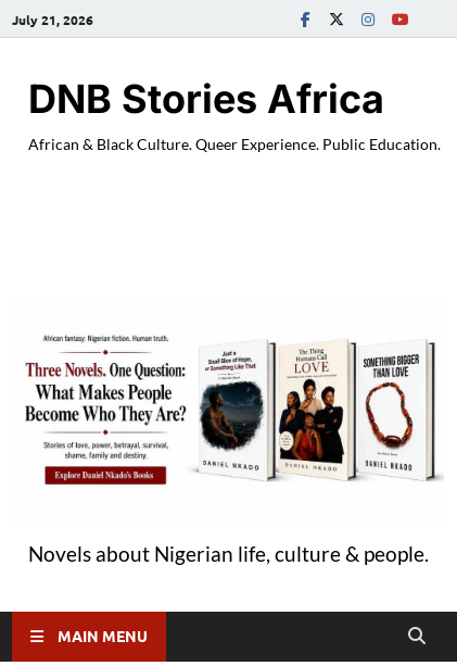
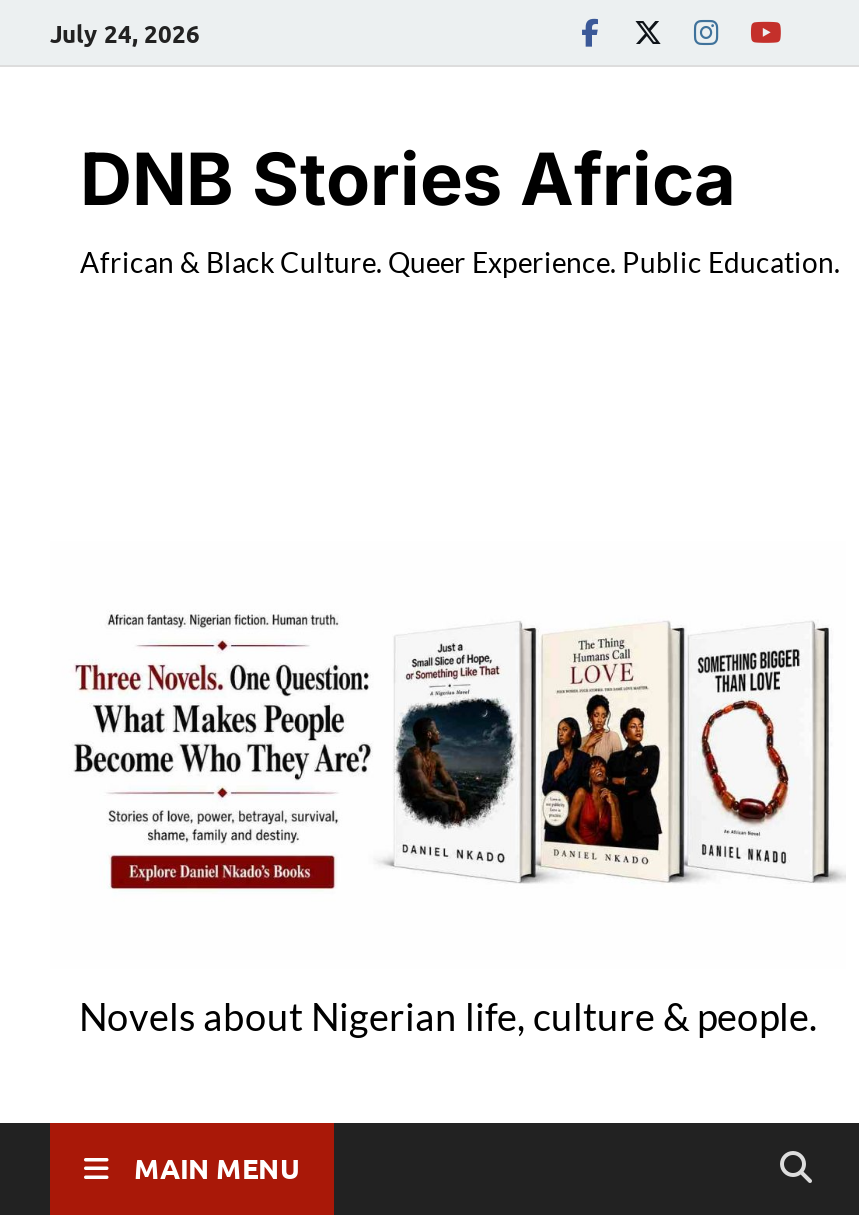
- July 21, 2026
+ July 24, 2026
